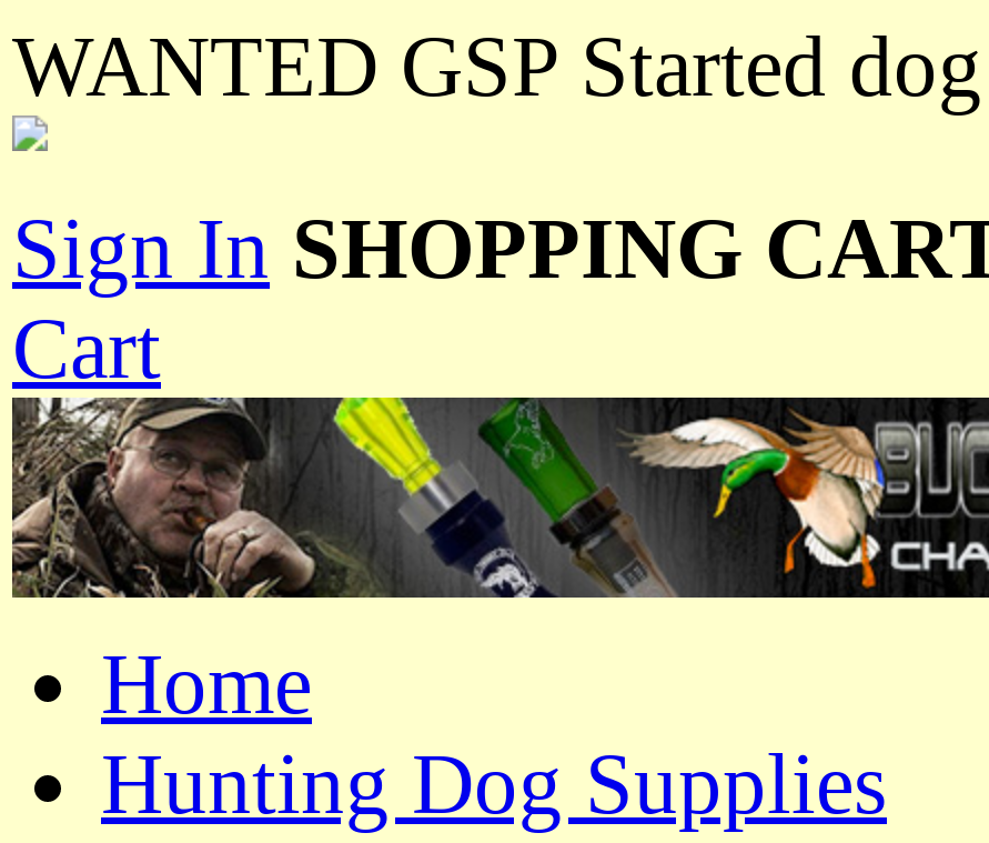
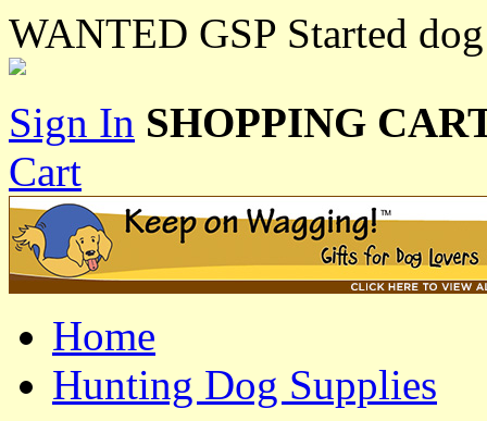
- [image]
+ [image]
